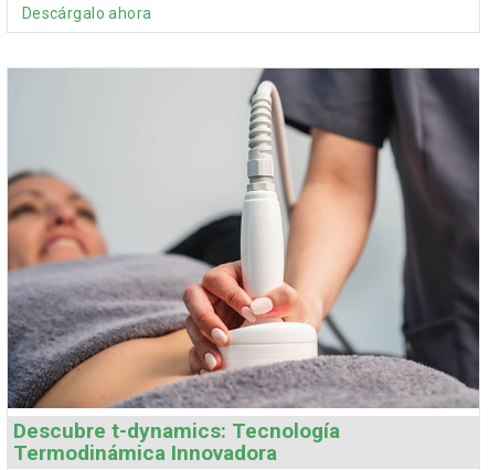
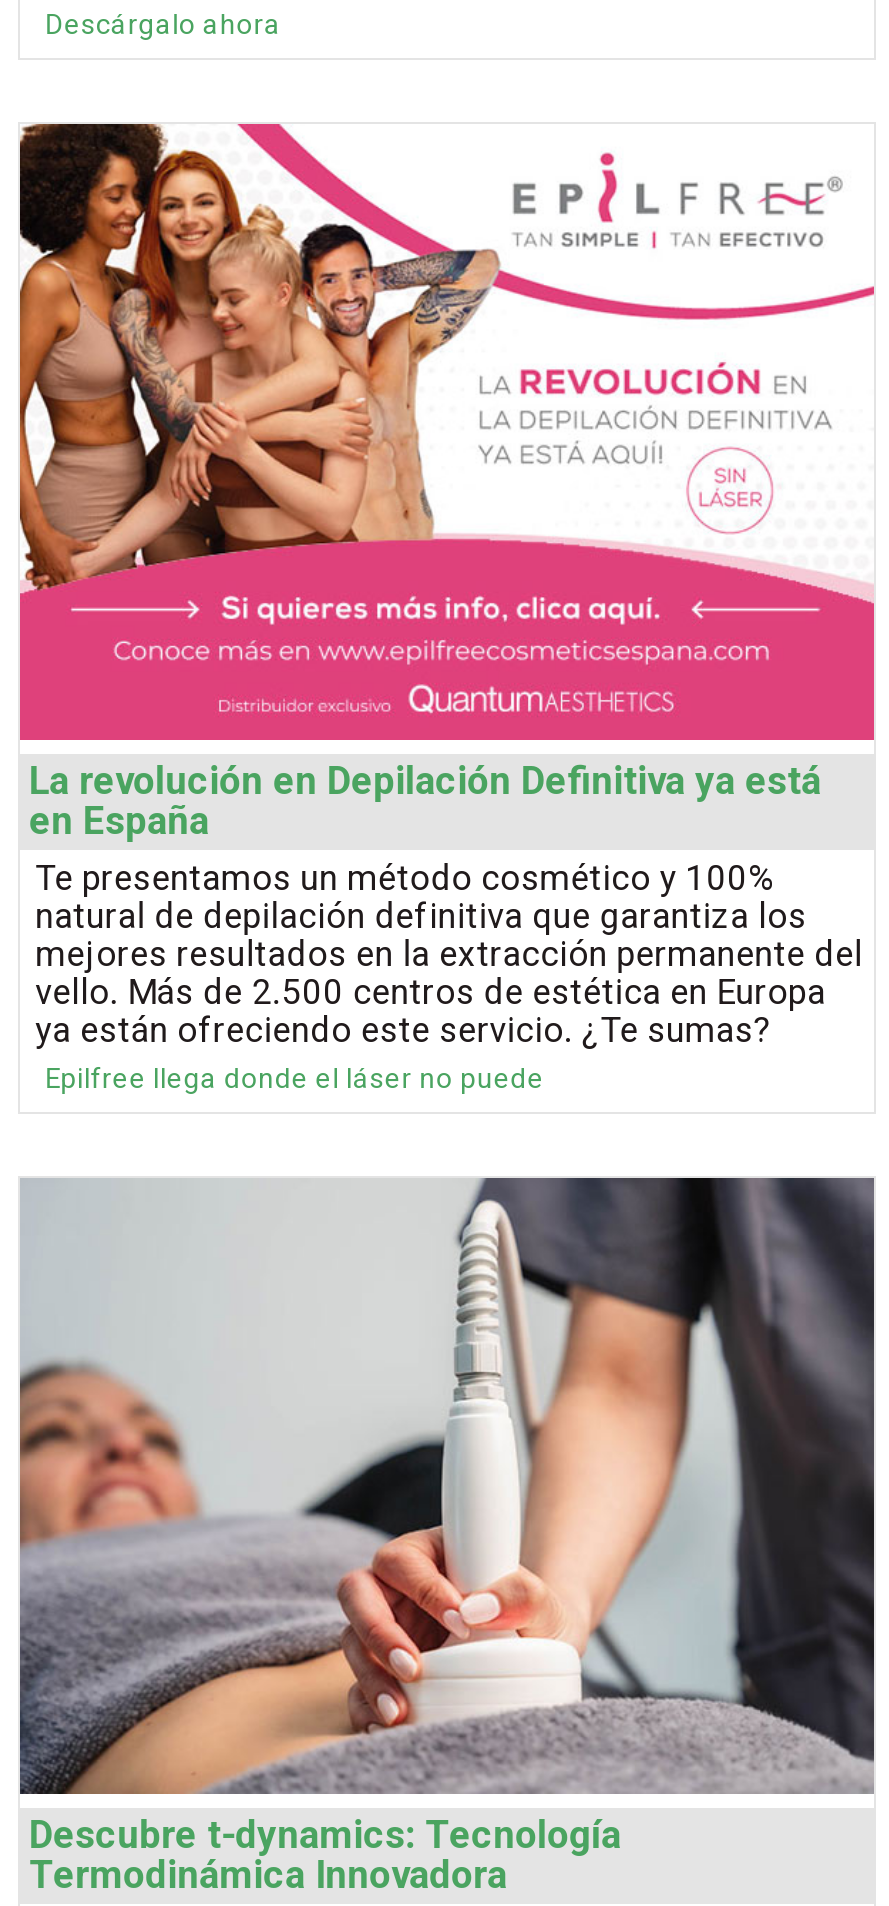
+ [image]
+ La revolución en Depilación Definitiva ya está
+ en España
+ Te presentamos un método cosmético y 100%
+ natural de depilación definitiva que garantiza los
+ mejores resultados en la extracción permanente del
+ vello. Más de 2.500 centros de estética en Europa
+ ya están ofreciendo este servicio. ¿Te sumas?
+ Epilfree llega donde el láser no puede
